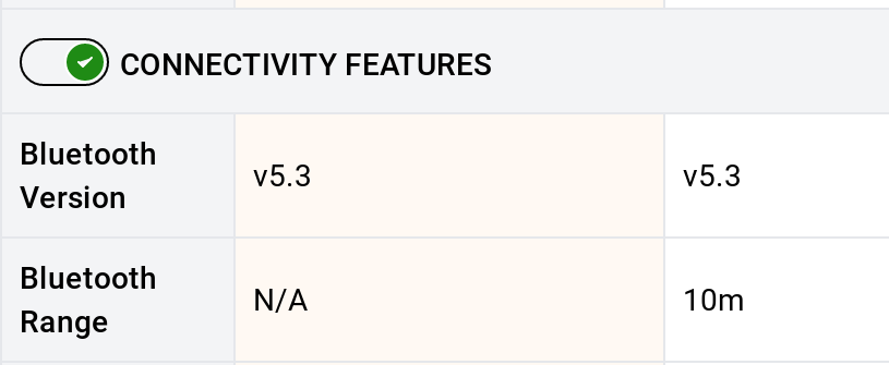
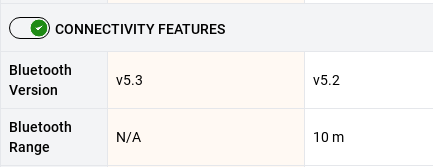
- v5.3
+ v5.2

- 10m
+ 10 m
